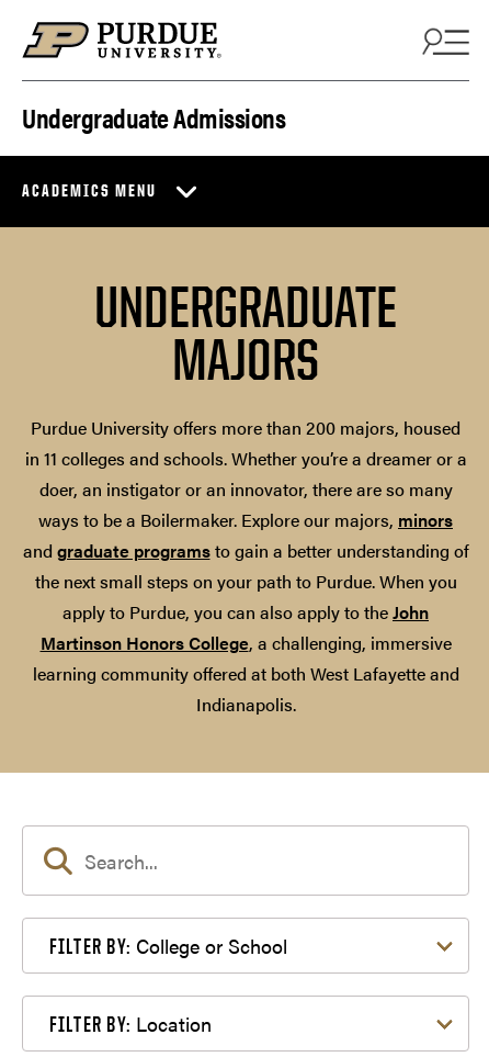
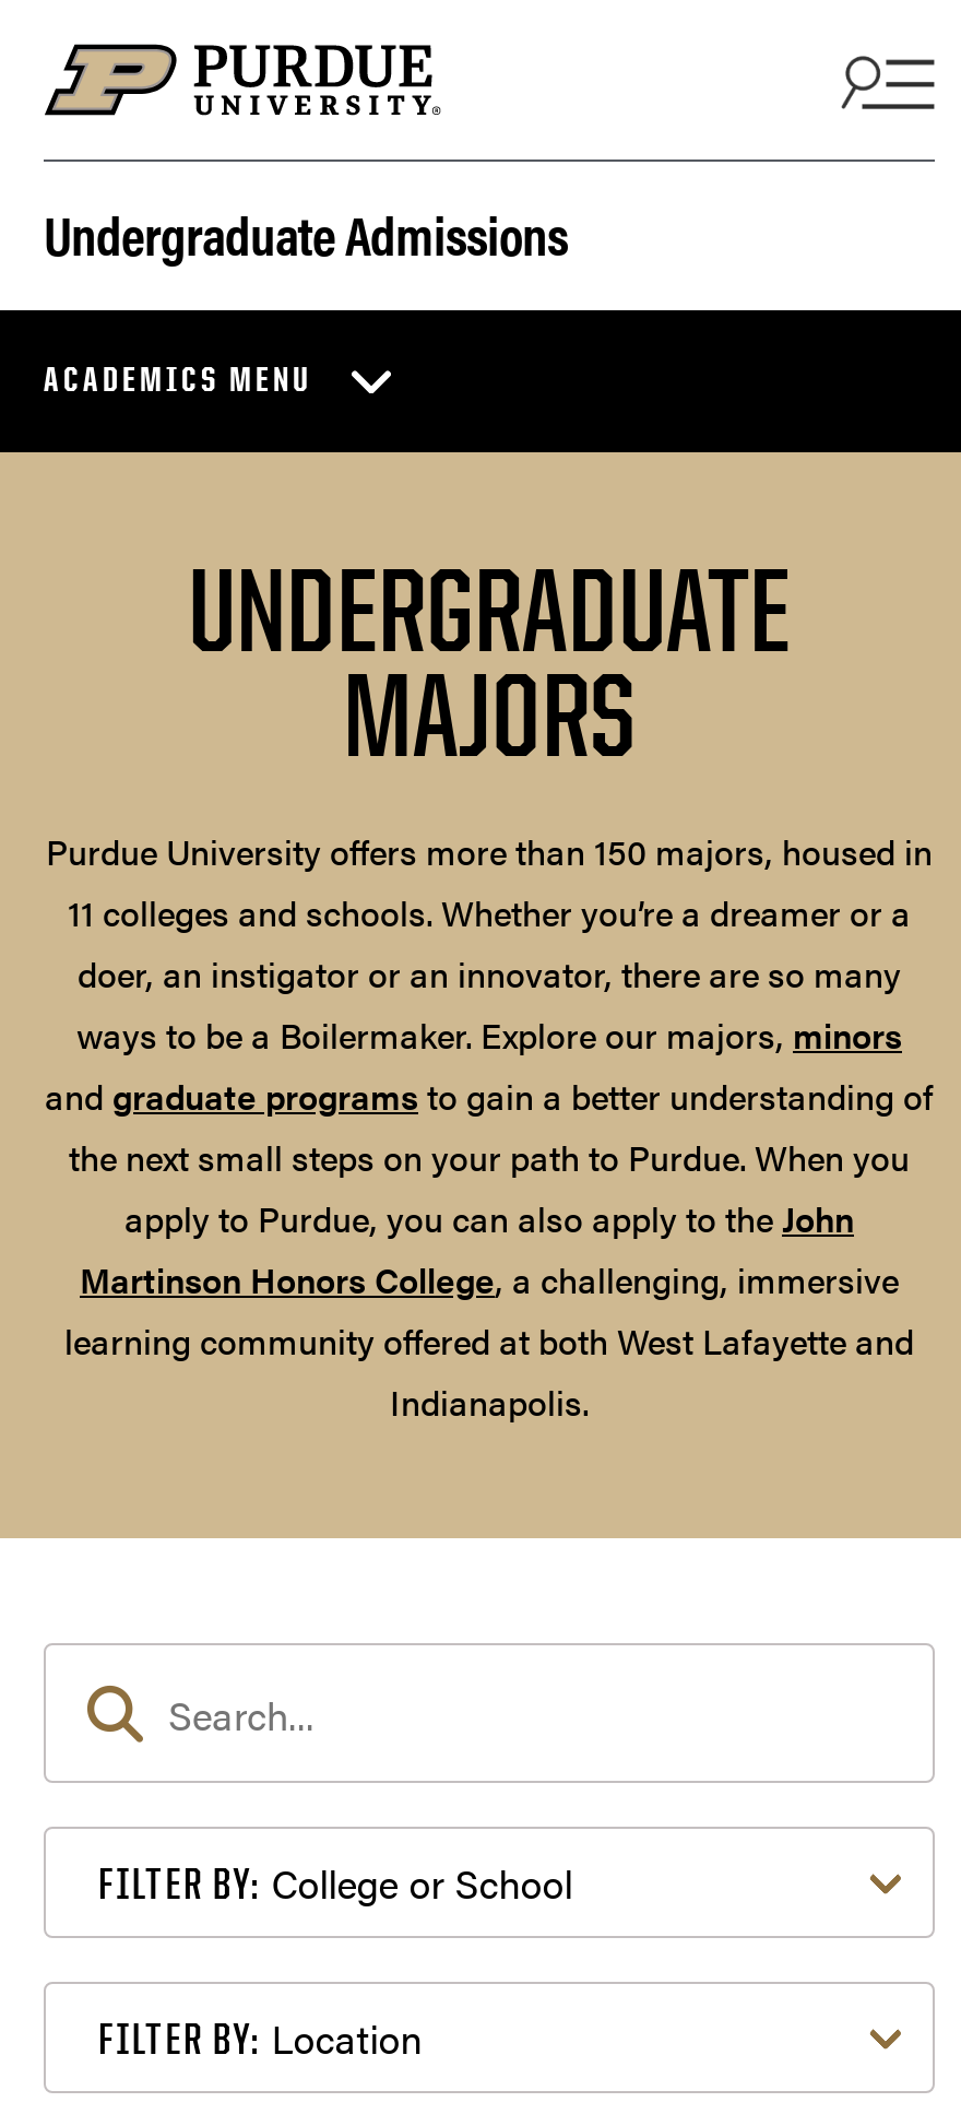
- Purdue University offers more than 200 majors, housed
- in 11 colleges and schools. Whether you’re a dreamer or a
+ Purdue University offers more than 150 majors, housed in
+ 11 colleges and schools. Whether you’re a dreamer or a
